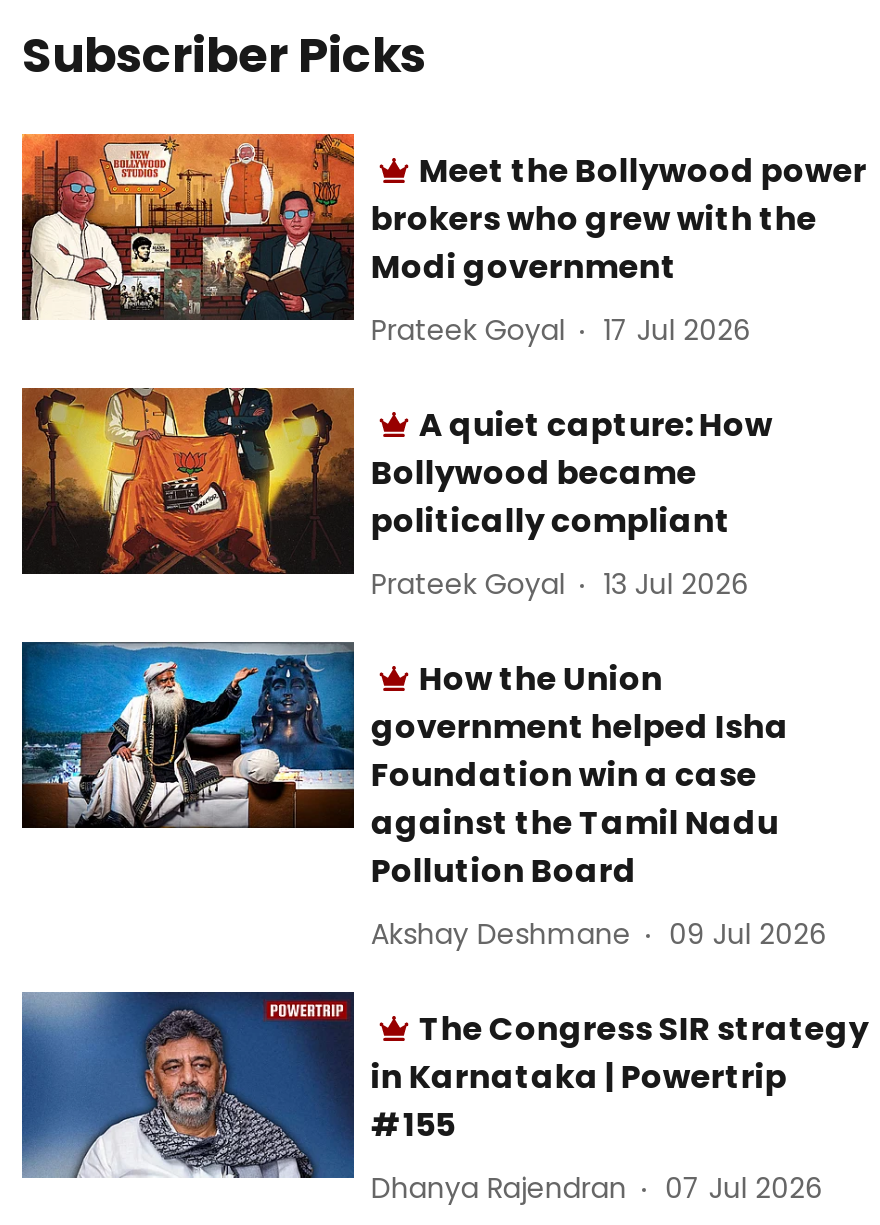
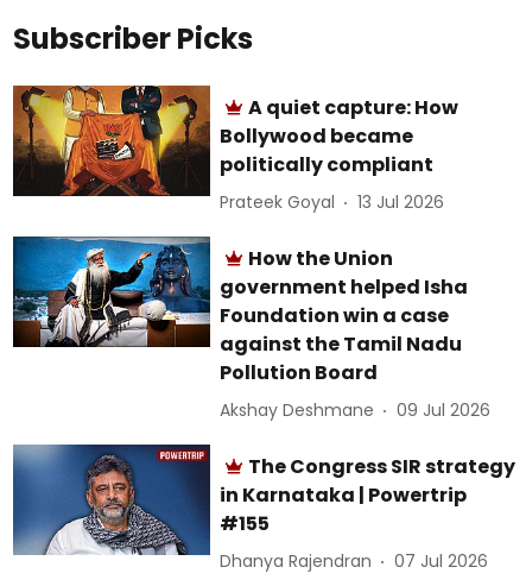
- [image]
- Meet the Bollywood power
- brokers who grew with the
- Modi government
- Prateek Goyal
- 17 Jul 2026
